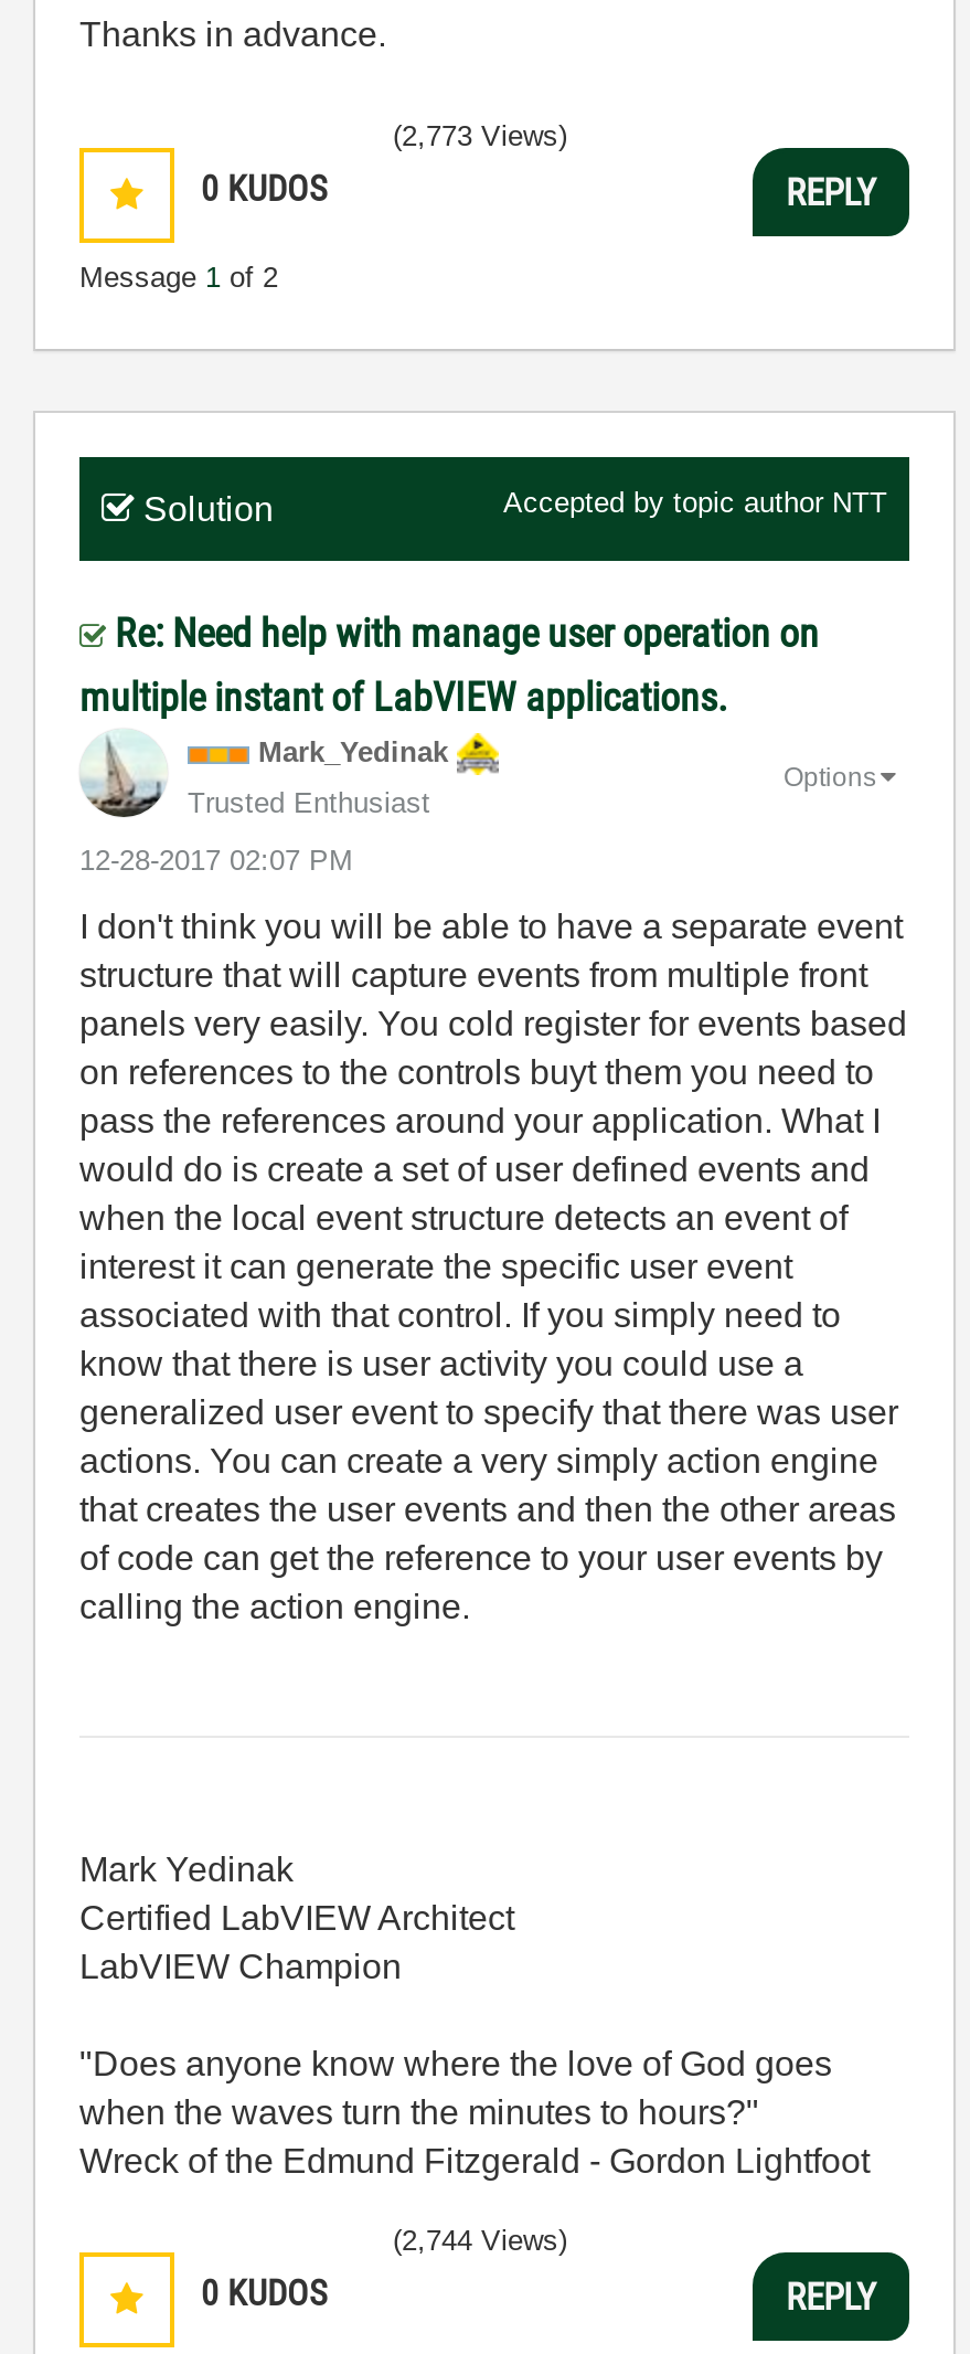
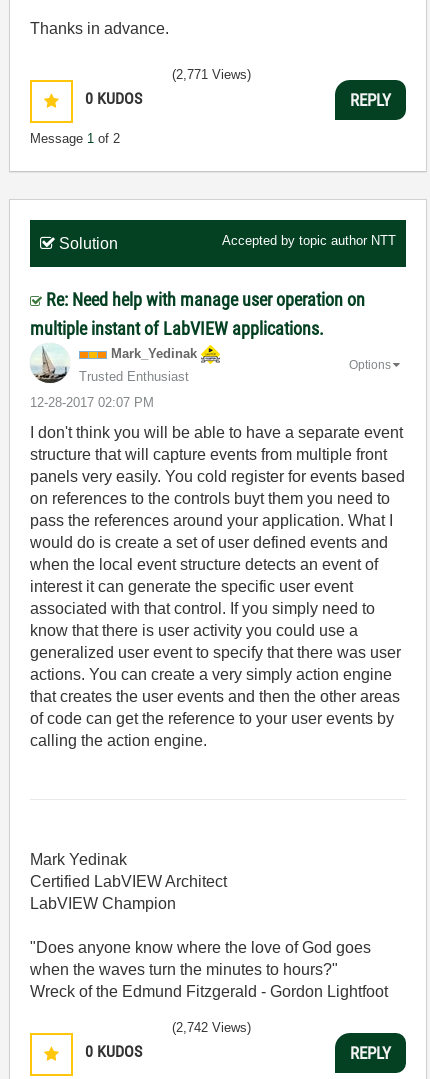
- (2,773 Views)
+ (2,771 Views)

- (2,744 Views)
+ (2,742 Views)
